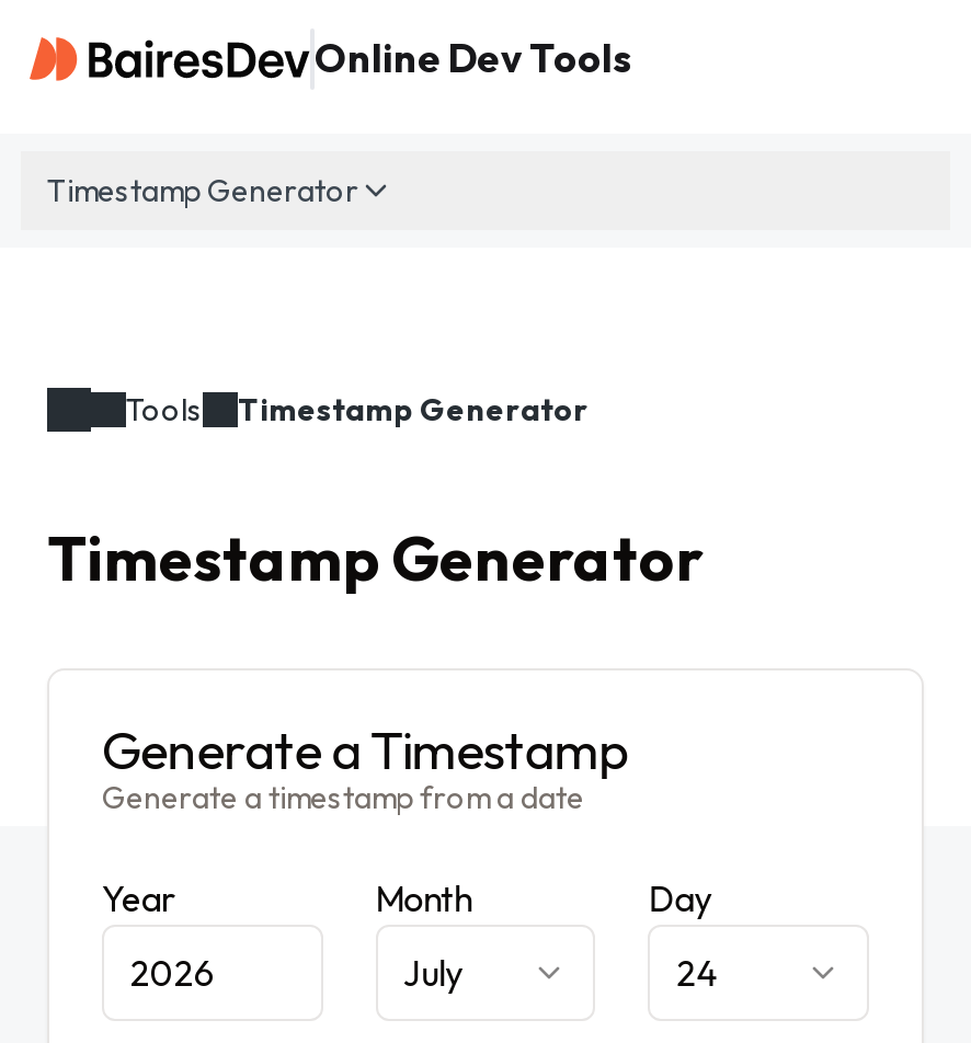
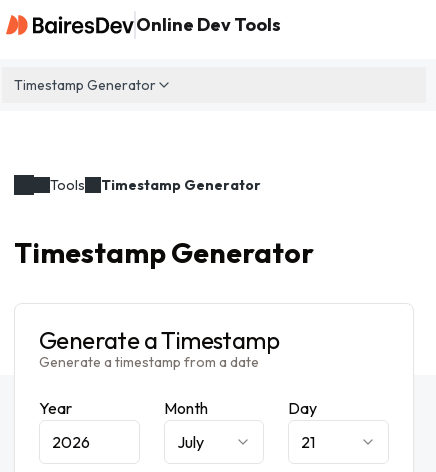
- 24
+ 21
